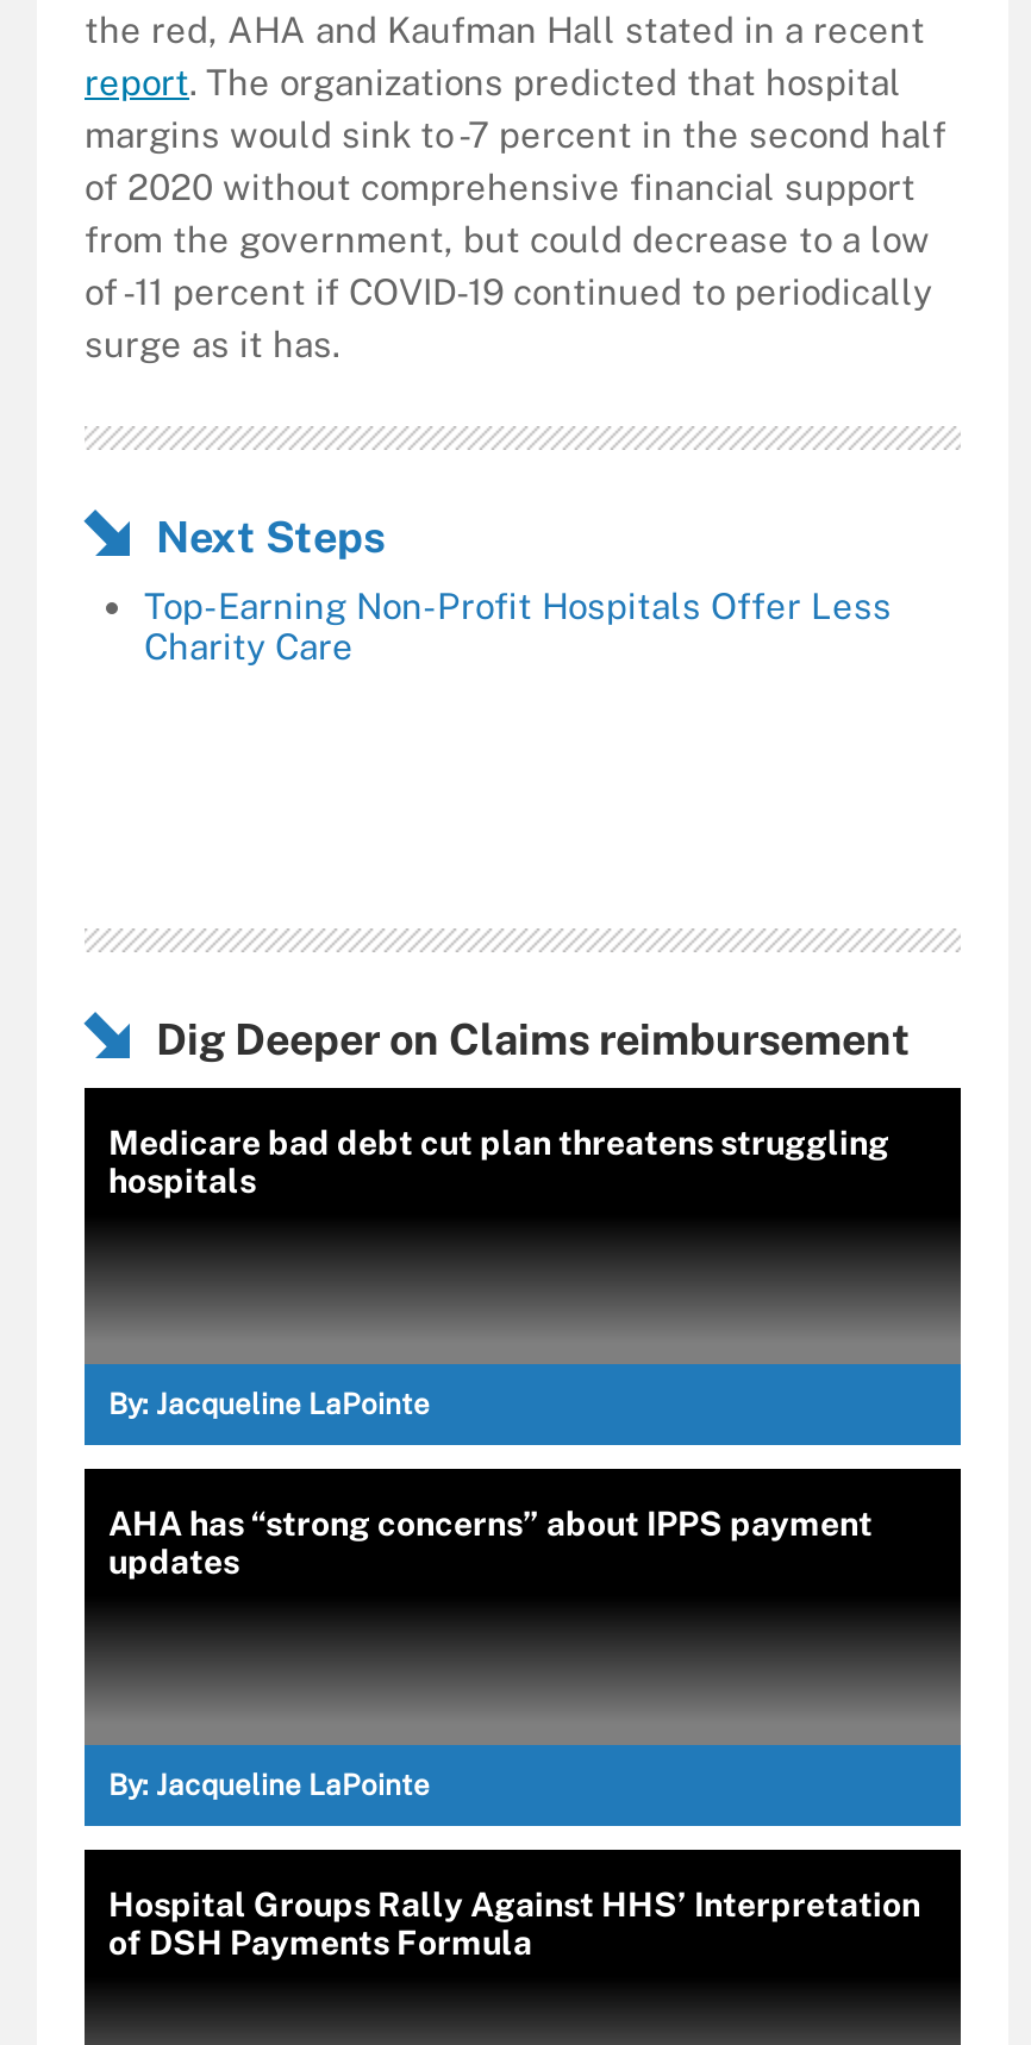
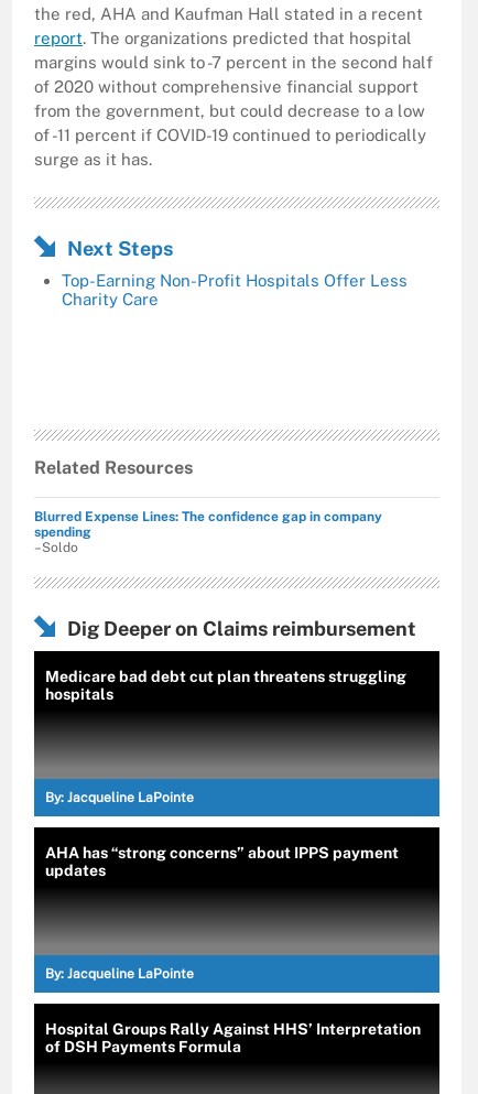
+ Related Resources
+ Blurred Expense Lines: The confidence gap in company
+ spending
+ –Soldo
